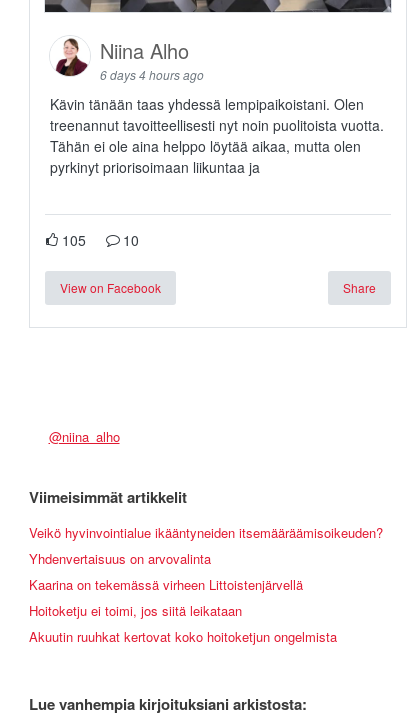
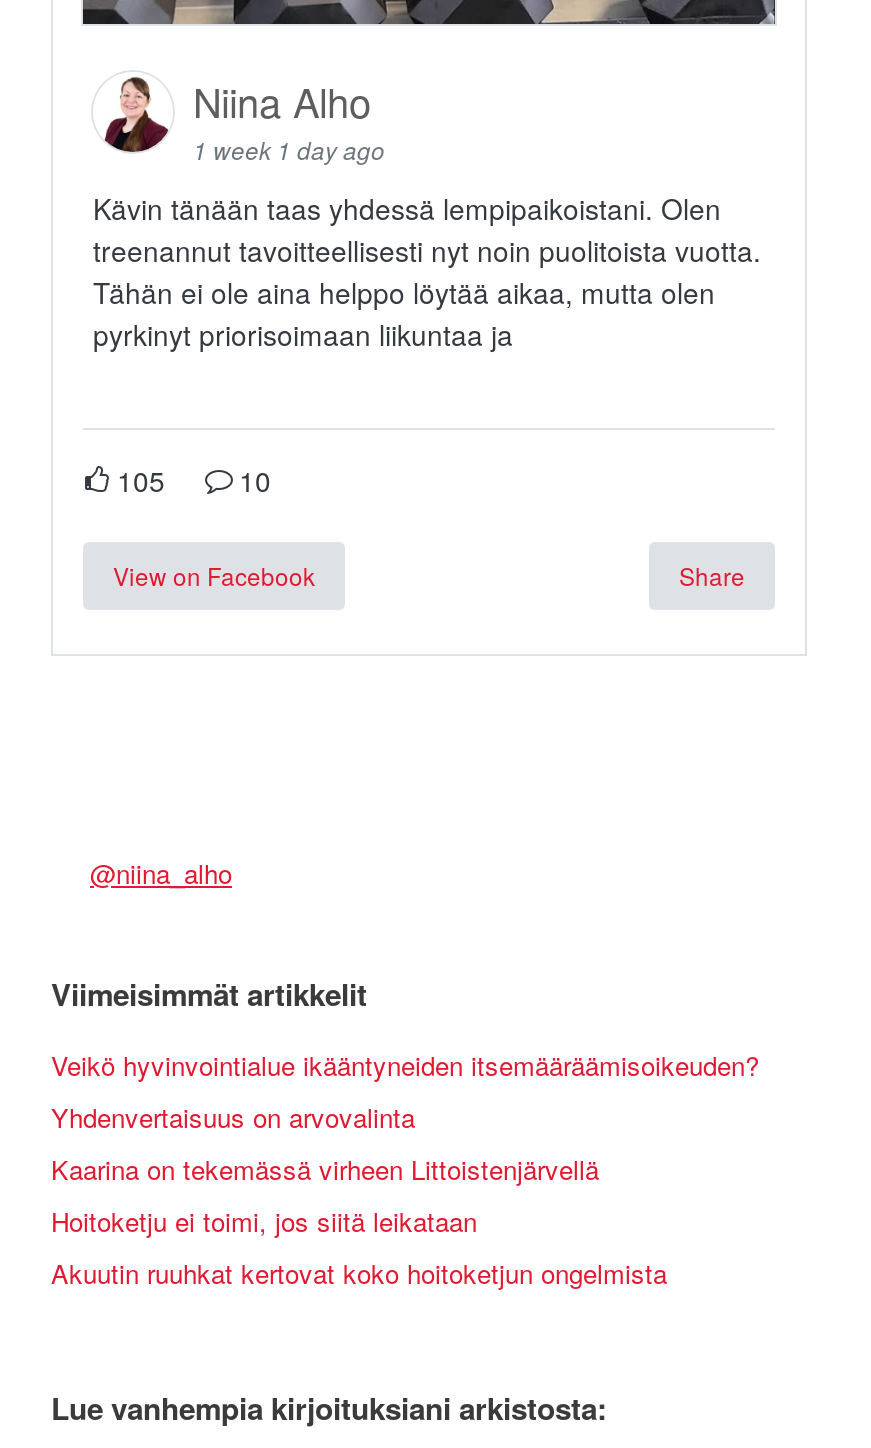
- 6 days 4 hours ago
+ 1 week 1 day ago
